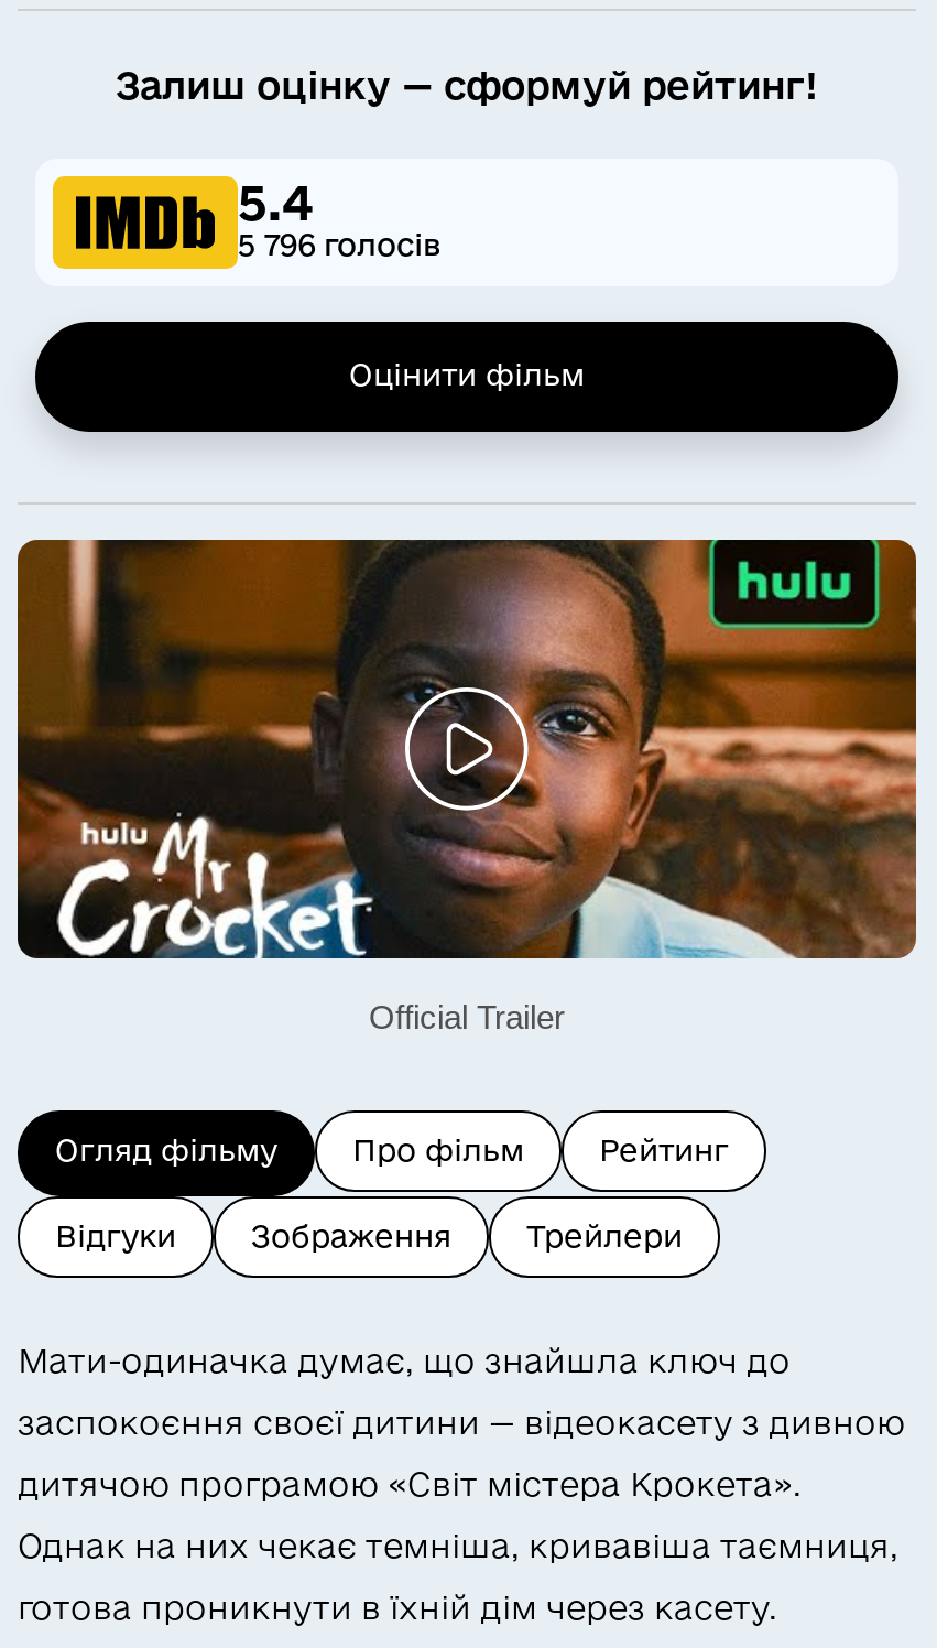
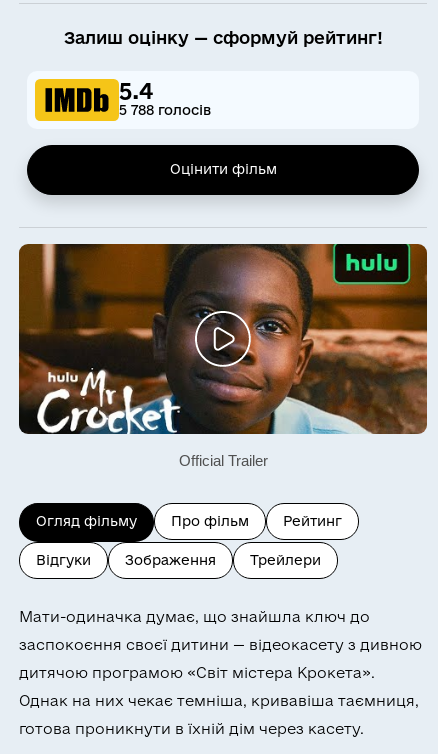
- 5 796 голосів
+ 5 788 голосів
